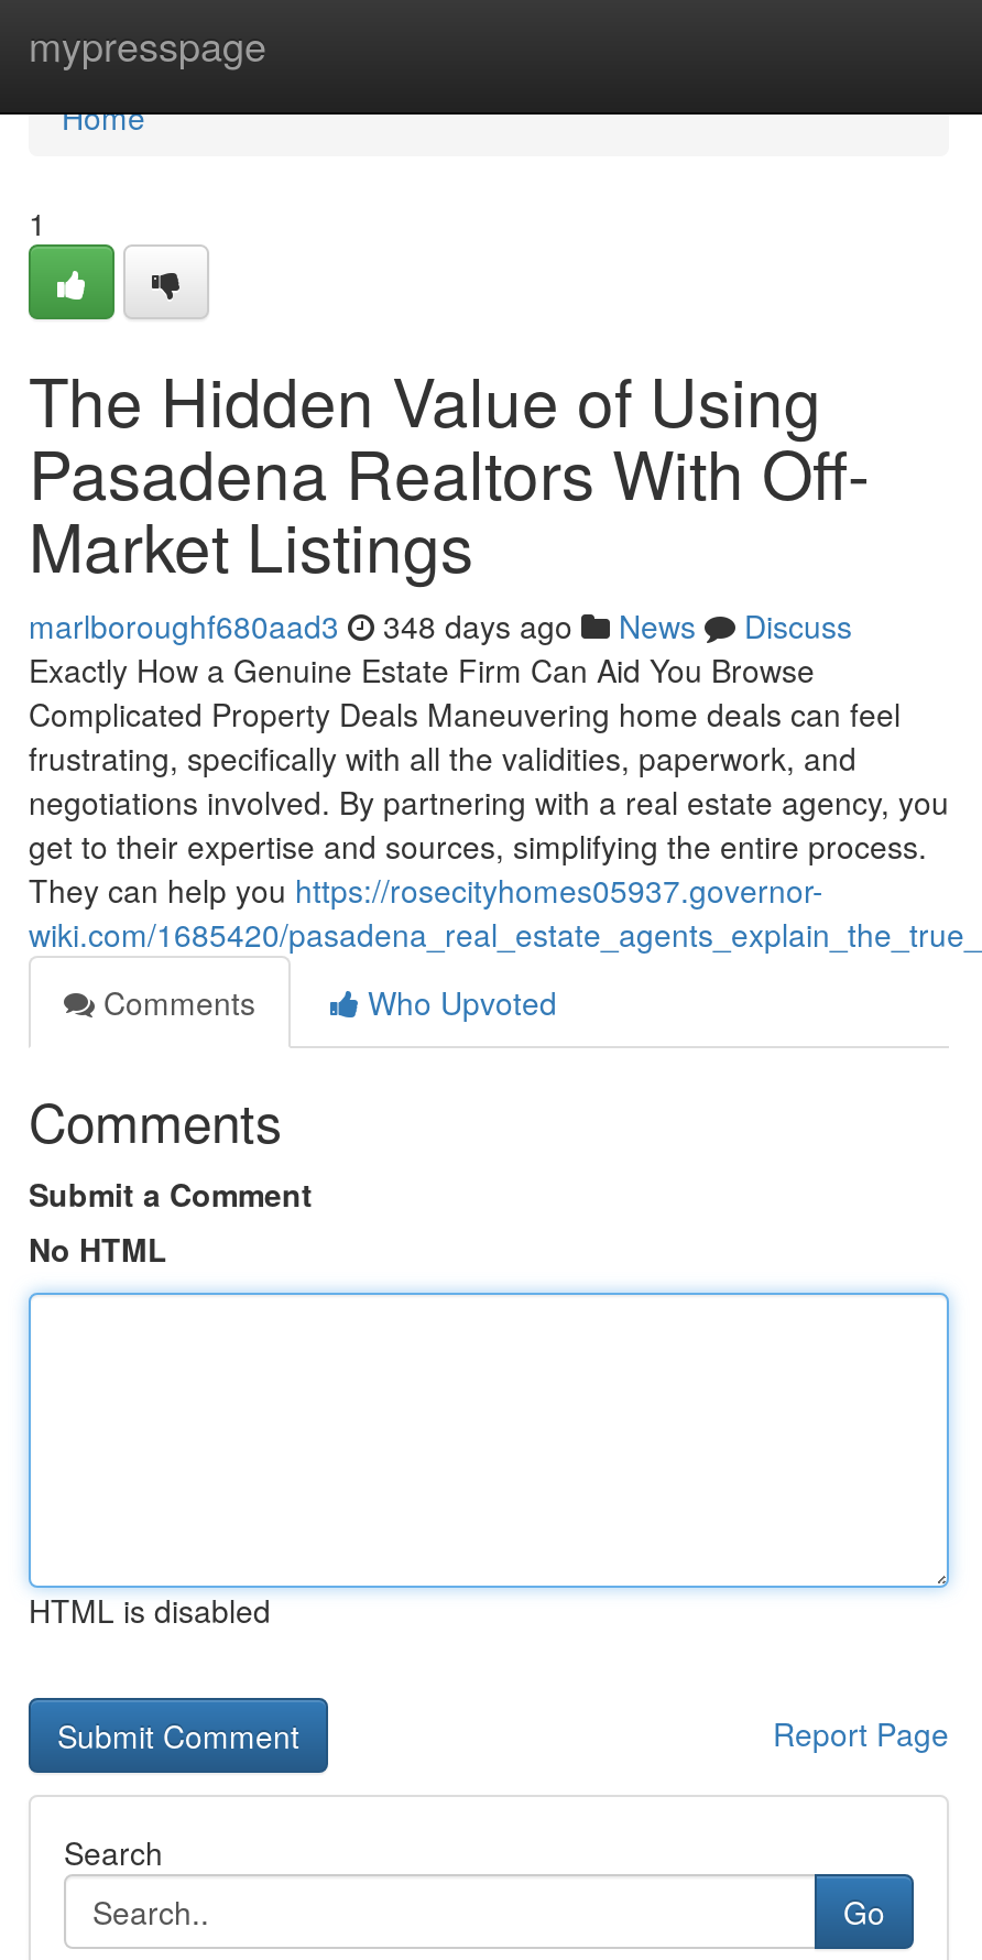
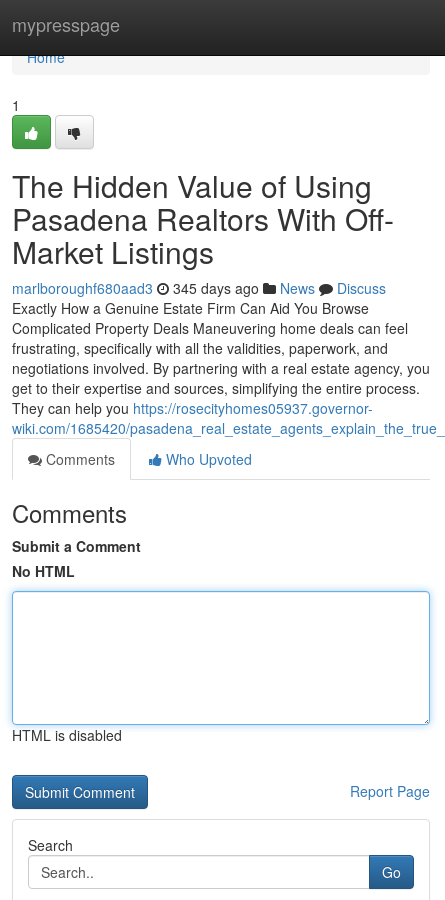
- marlboroughf680aad3 348 days ago News Discuss
+ marlboroughf680aad3 345 days ago News Discuss
